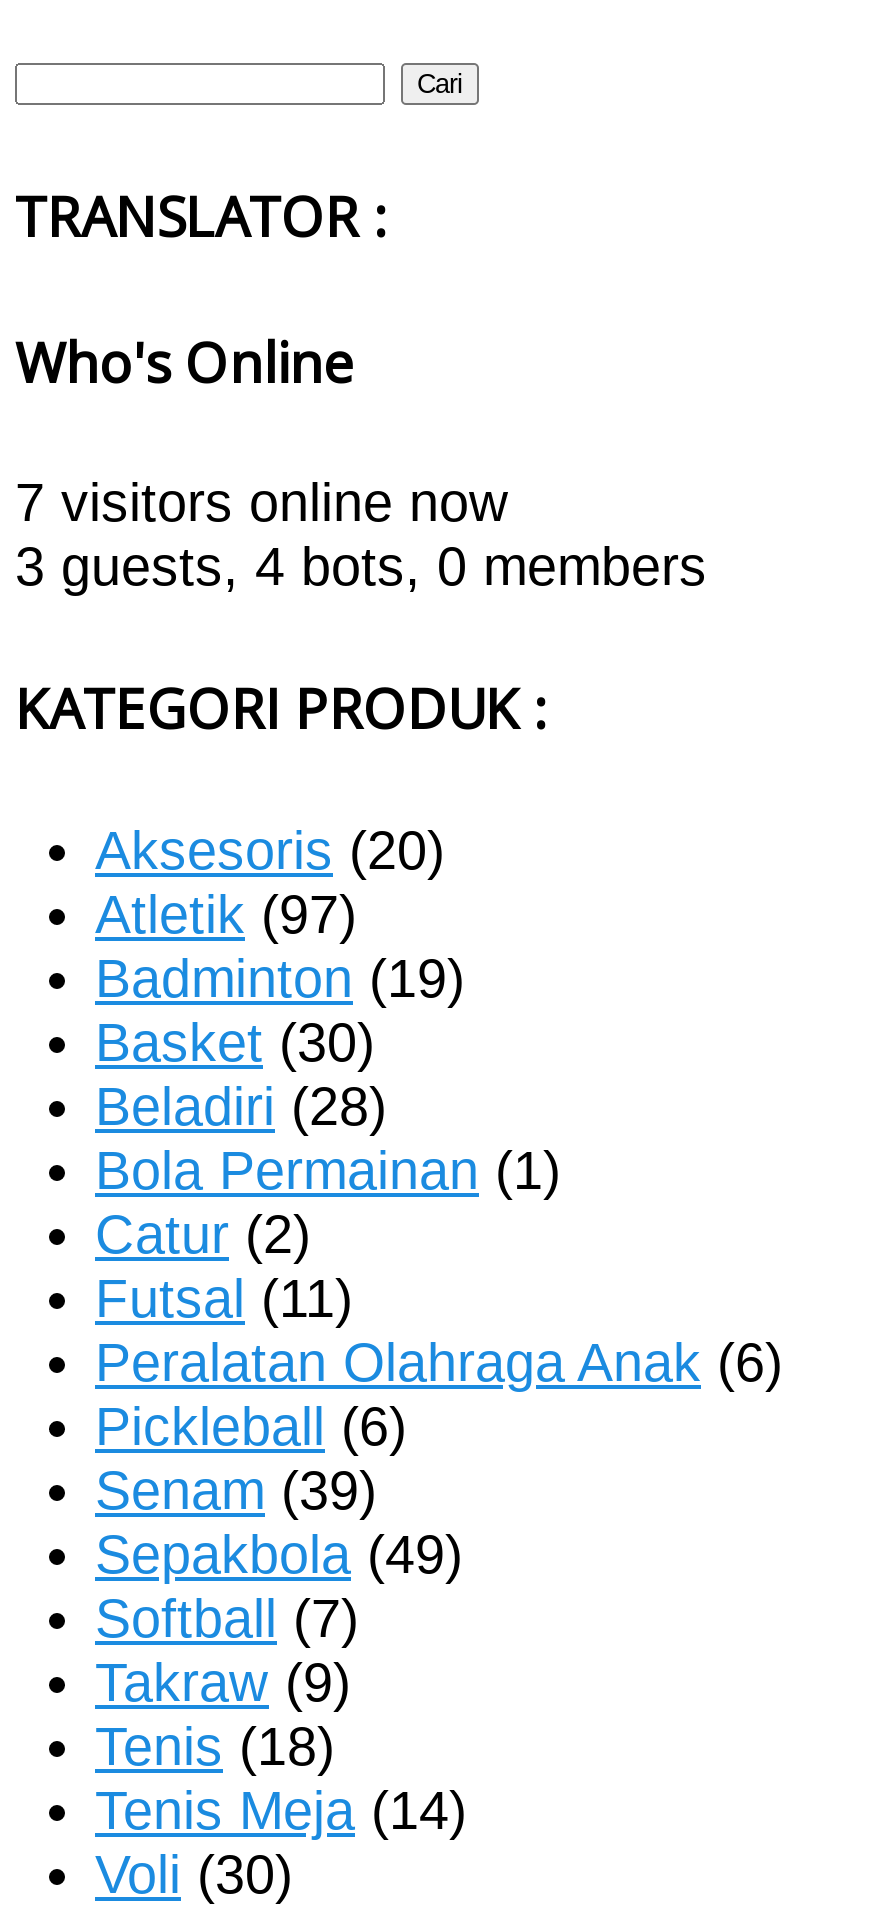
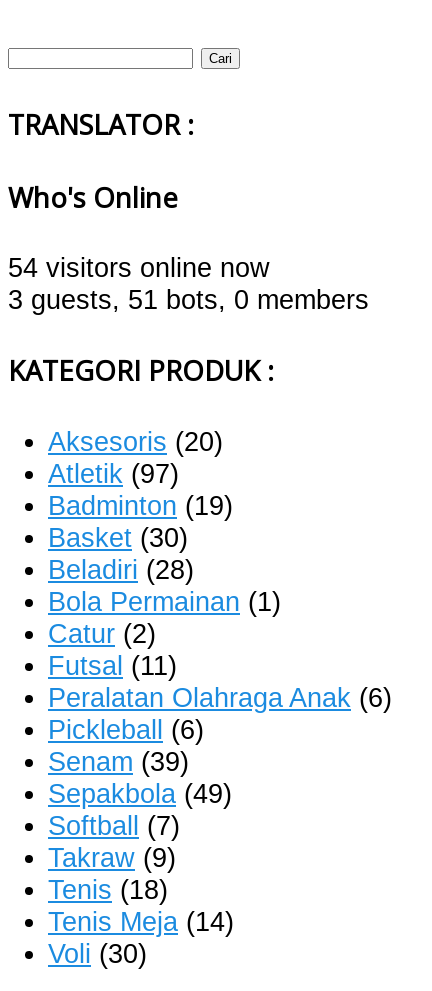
- 7 visitors online now
+ 54 visitors online now

- 3 guests, 4 bots, 0 members
+ 3 guests, 51 bots, 0 members
